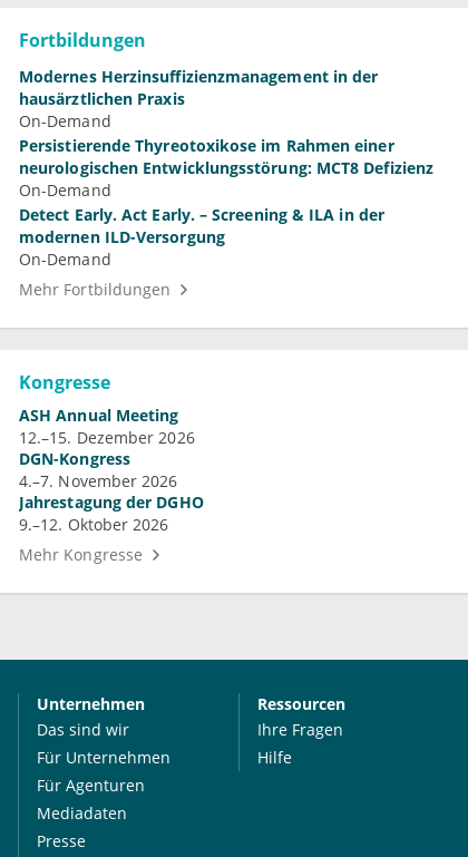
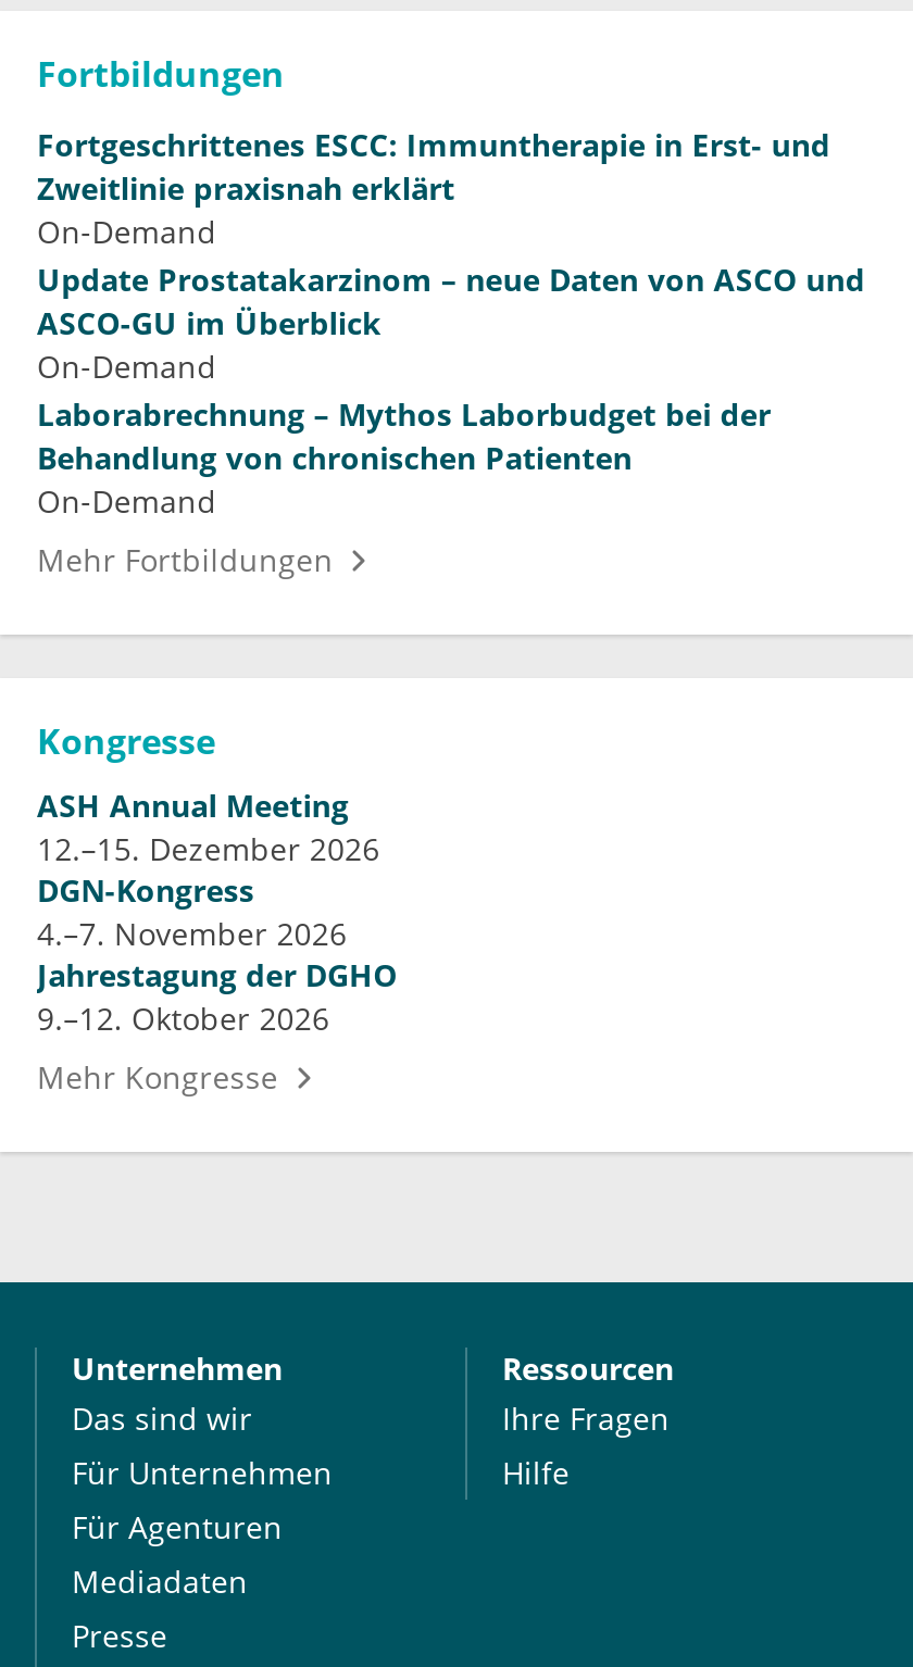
- Modernes Herzinsuffizienzmanagement in der
- hausärztlichen Praxis
+ Fortgeschrittenes ESCC: Immuntherapie in Erst- und
+ Zweitlinie praxisnah erklärt

- Persistierende Thyreotoxikose im Rahmen einer
- neurologischen Entwicklungsstörung: MCT8 Defizienz
+ Update Prostatakarzinom – neue Daten von ASCO und
+ ASCO-GU im Überblick

- Detect Early. Act Early. – Screening & ILA in der
- modernen ILD-Versorgung
+ Laborabrechnung – Mythos Laborbudget bei der
+ Behandlung von chronischen Patienten
